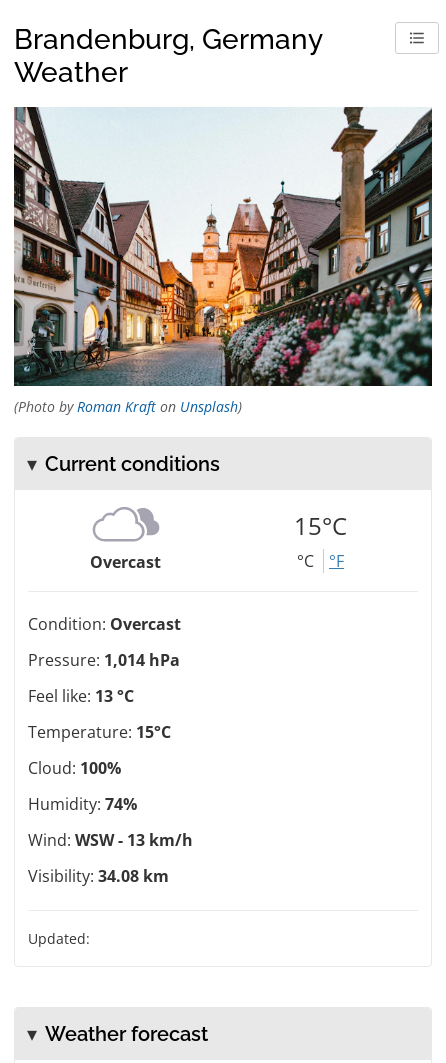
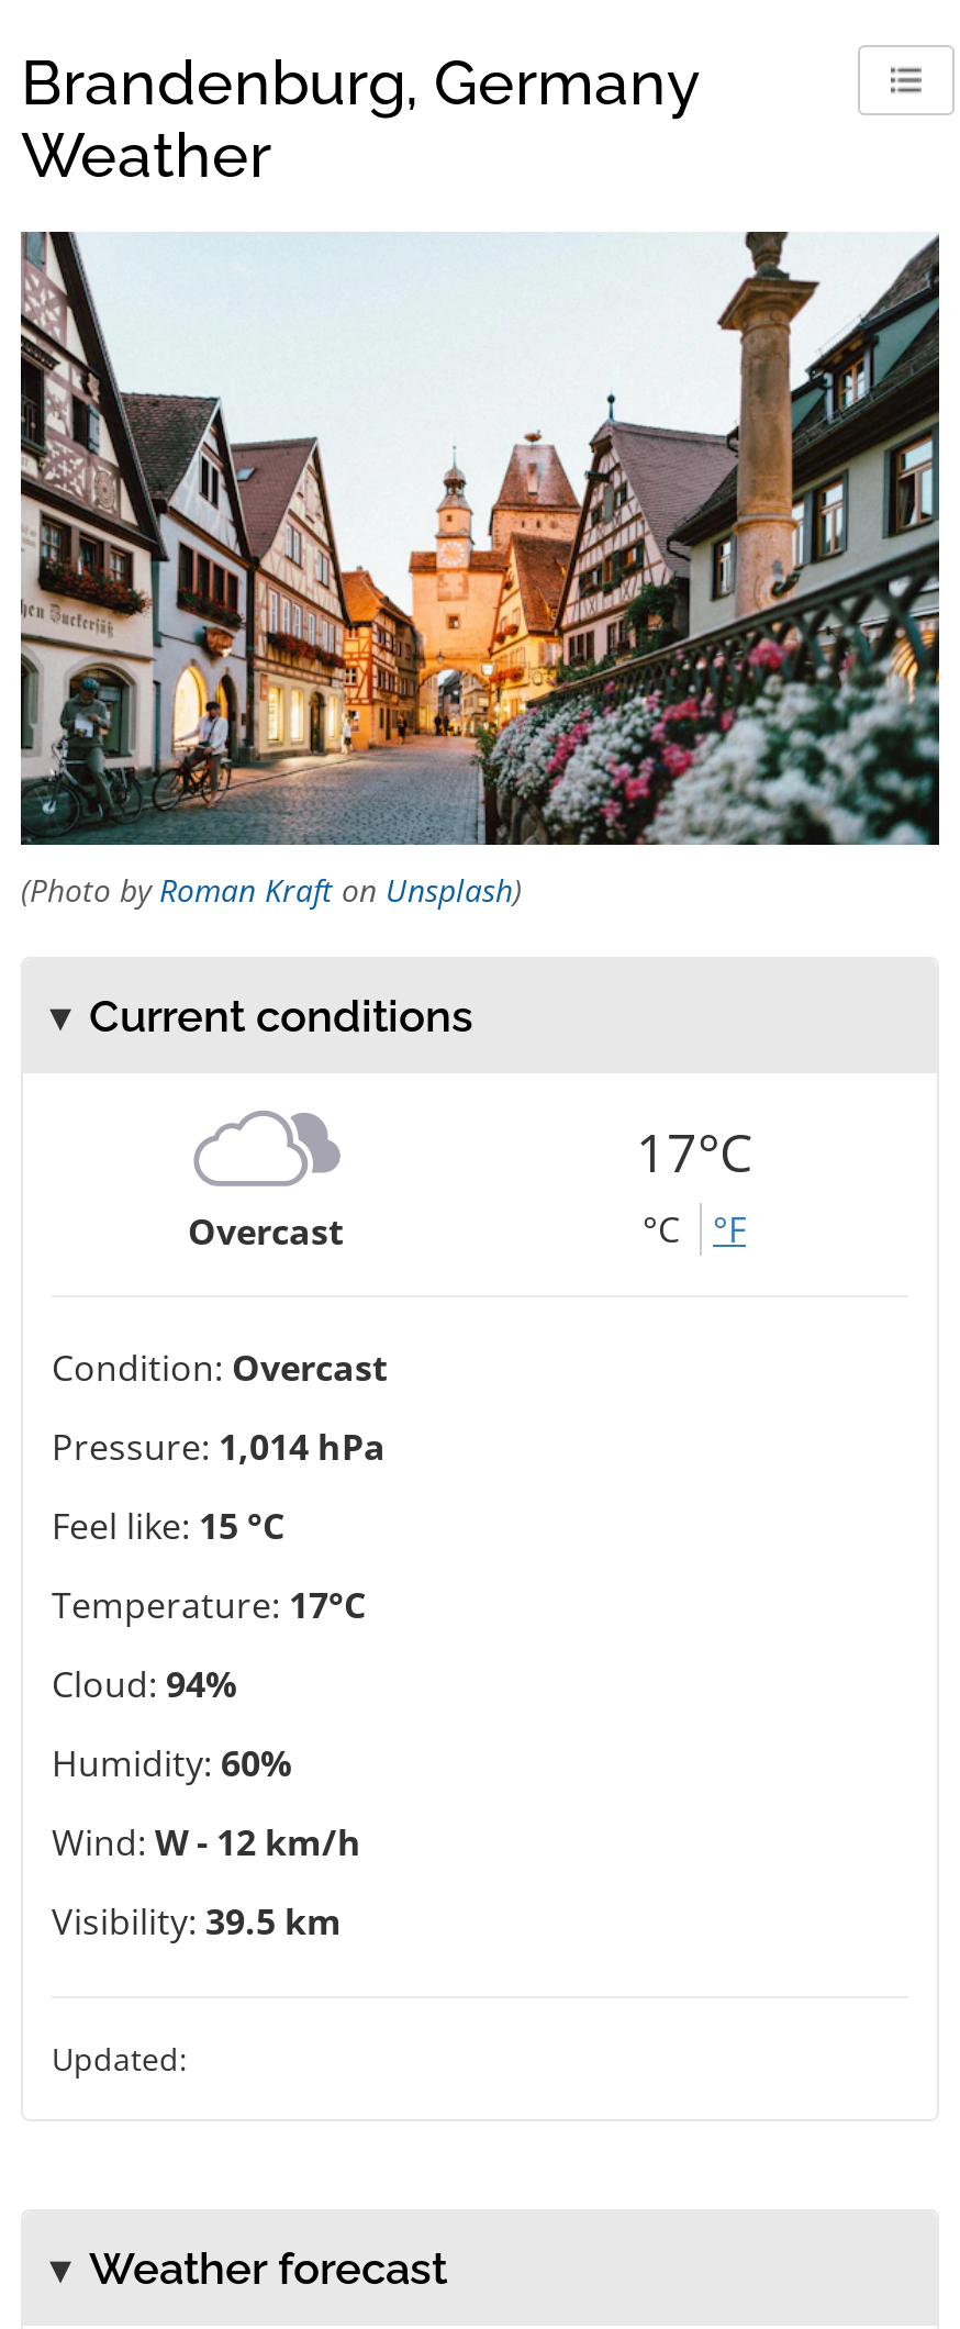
- 15°C
+ 17°C

- Feel like: 13 °C
+ Feel like: 15 °C

- Temperature: 15°C
+ Temperature: 17°C

- Cloud: 100%
+ Cloud: 94%

- Humidity: 74%
+ Humidity: 60%

- Wind: WSW - 13 km/h
+ Wind: W - 12 km/h

- Visibility: 34.08 km
+ Visibility: 39.5 km
